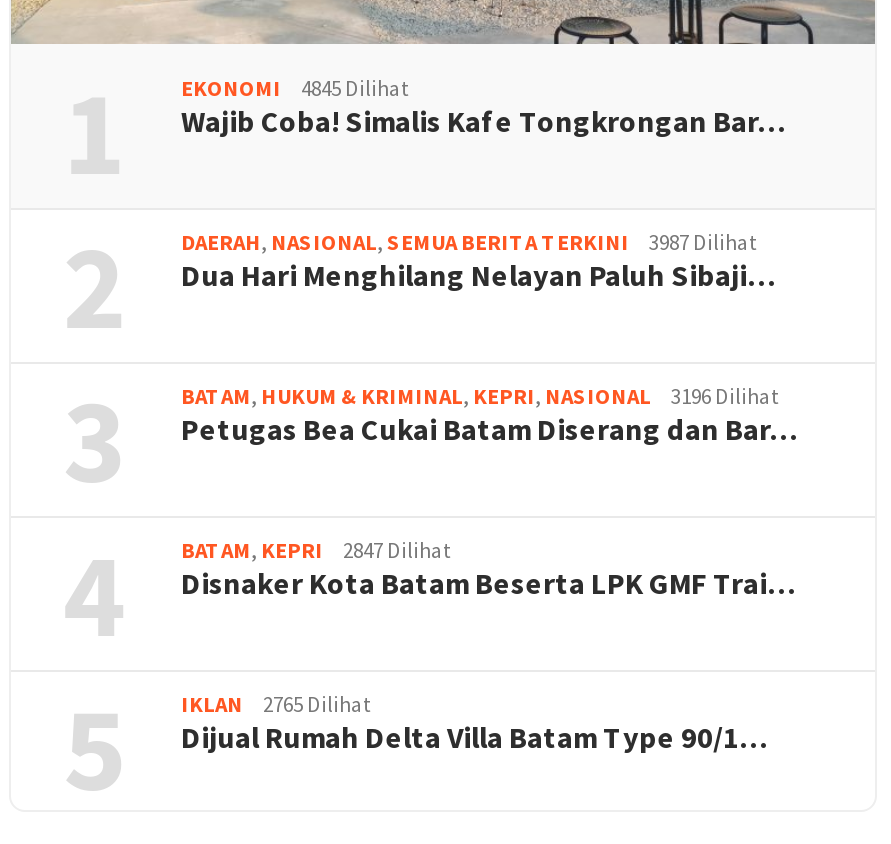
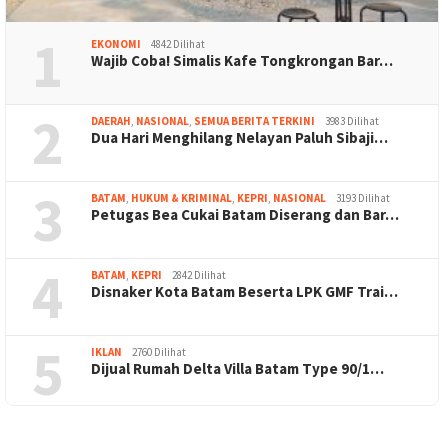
- EKONOMI 4845 Dilihat
+ EKONOMI 4842 Dilihat

- DAERAH, NASIONAL, SEMUA BERITA TERKINI 3987 Dilihat
+ DAERAH, NASIONAL, SEMUA BERITA TERKINI 3983 Dilihat

- BATAM, HUKUM & KRIMINAL, KEPRI, NASIONAL 3196 Dilihat
+ BATAM, HUKUM & KRIMINAL, KEPRI, NASIONAL 3193 Dilihat

- BATAM, KEPRI 2847 Dilihat
+ BATAM, KEPRI 2842 Dilihat

- IKLAN 2765 Dilihat
+ IKLAN 2760 Dilihat
